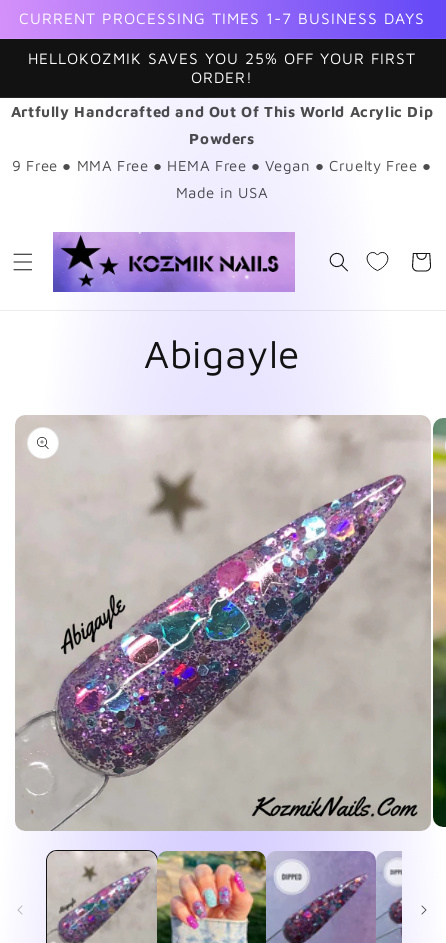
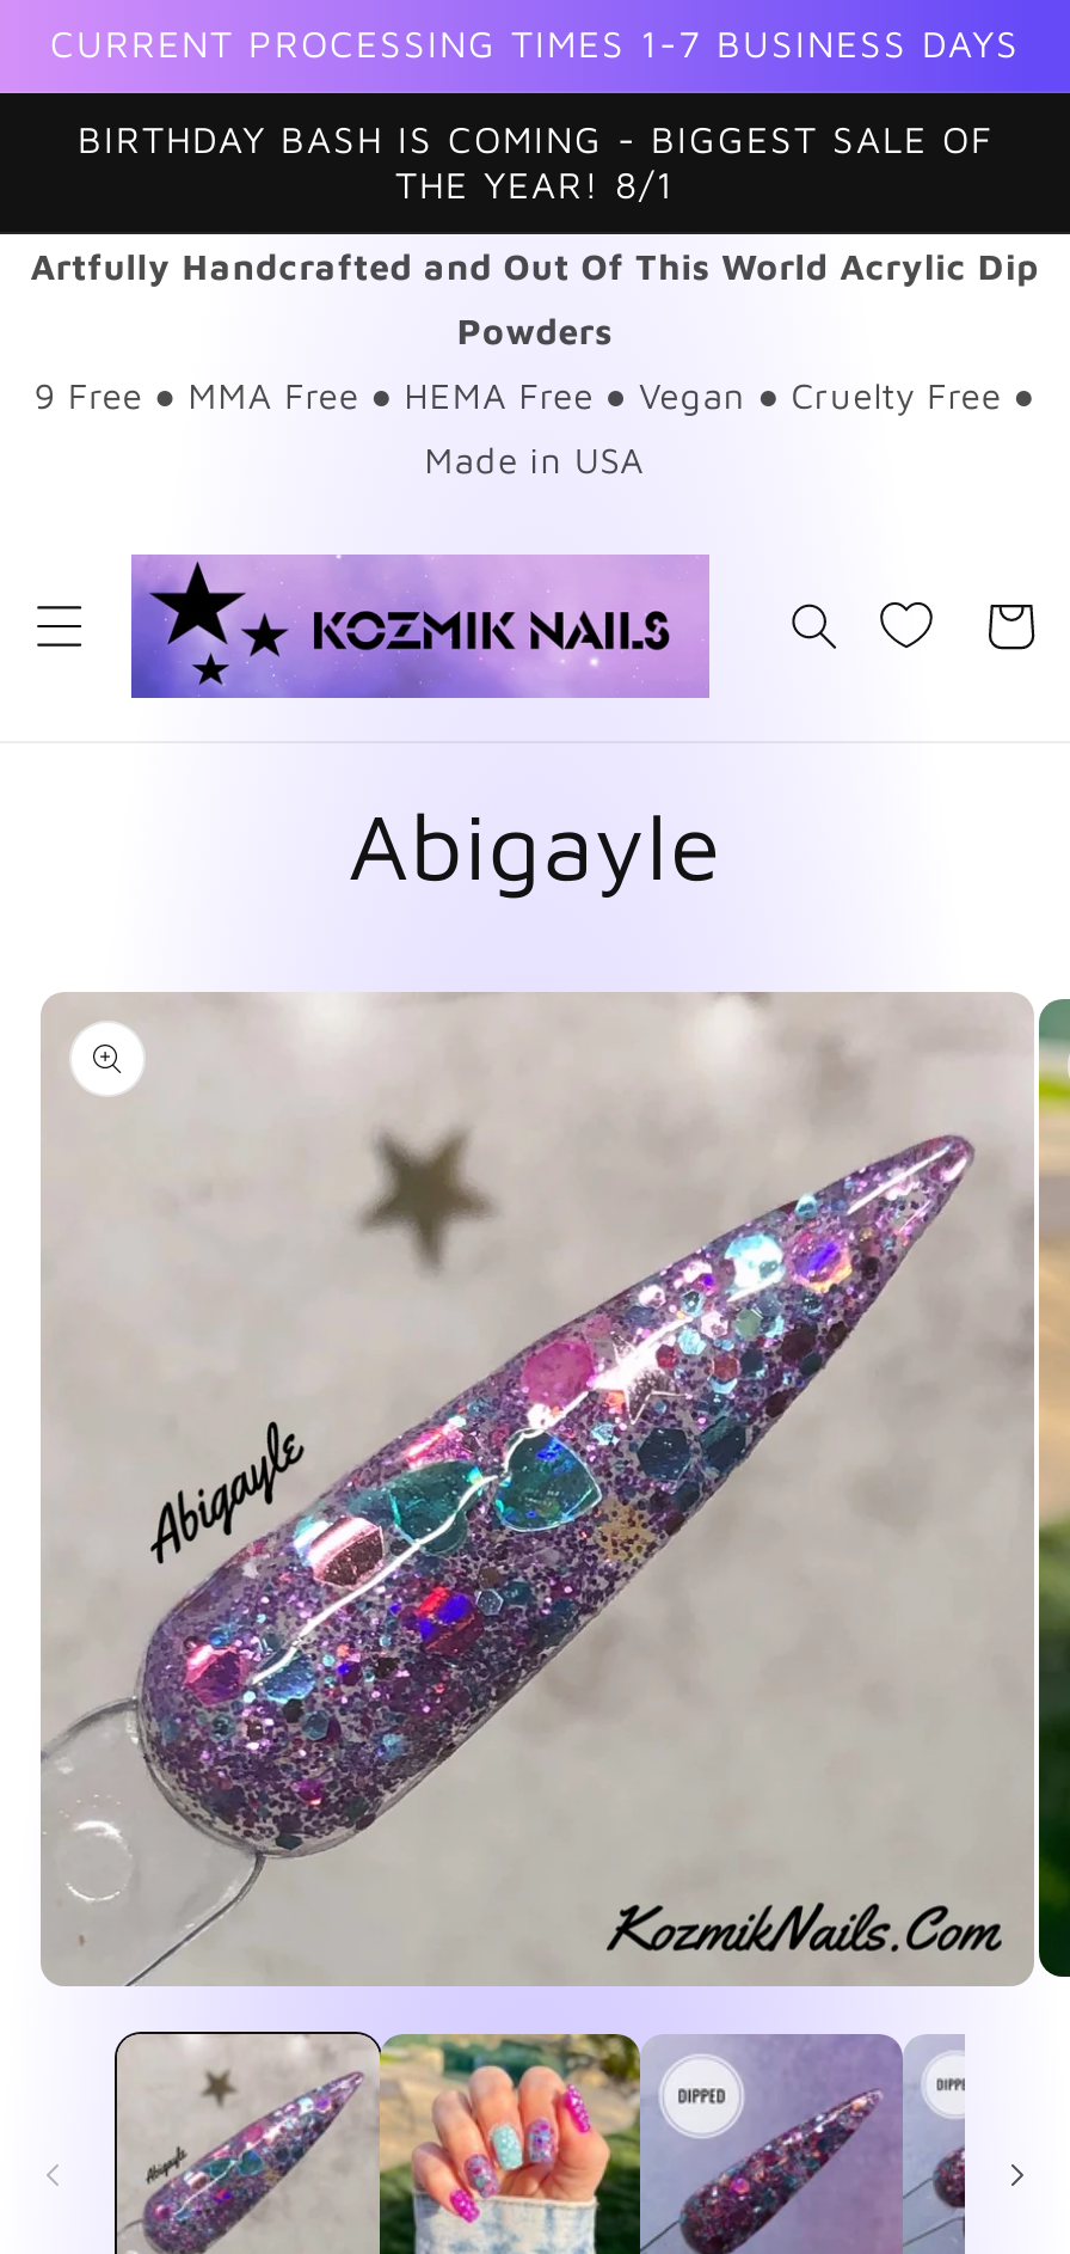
- HELLOKOZMIK SAVES YOU 25% OFF YOUR FIRST
- ORDER!
+ BIRTHDAY BASH IS COMING - BIGGEST SALE OF
+ THE YEAR! 8/1
